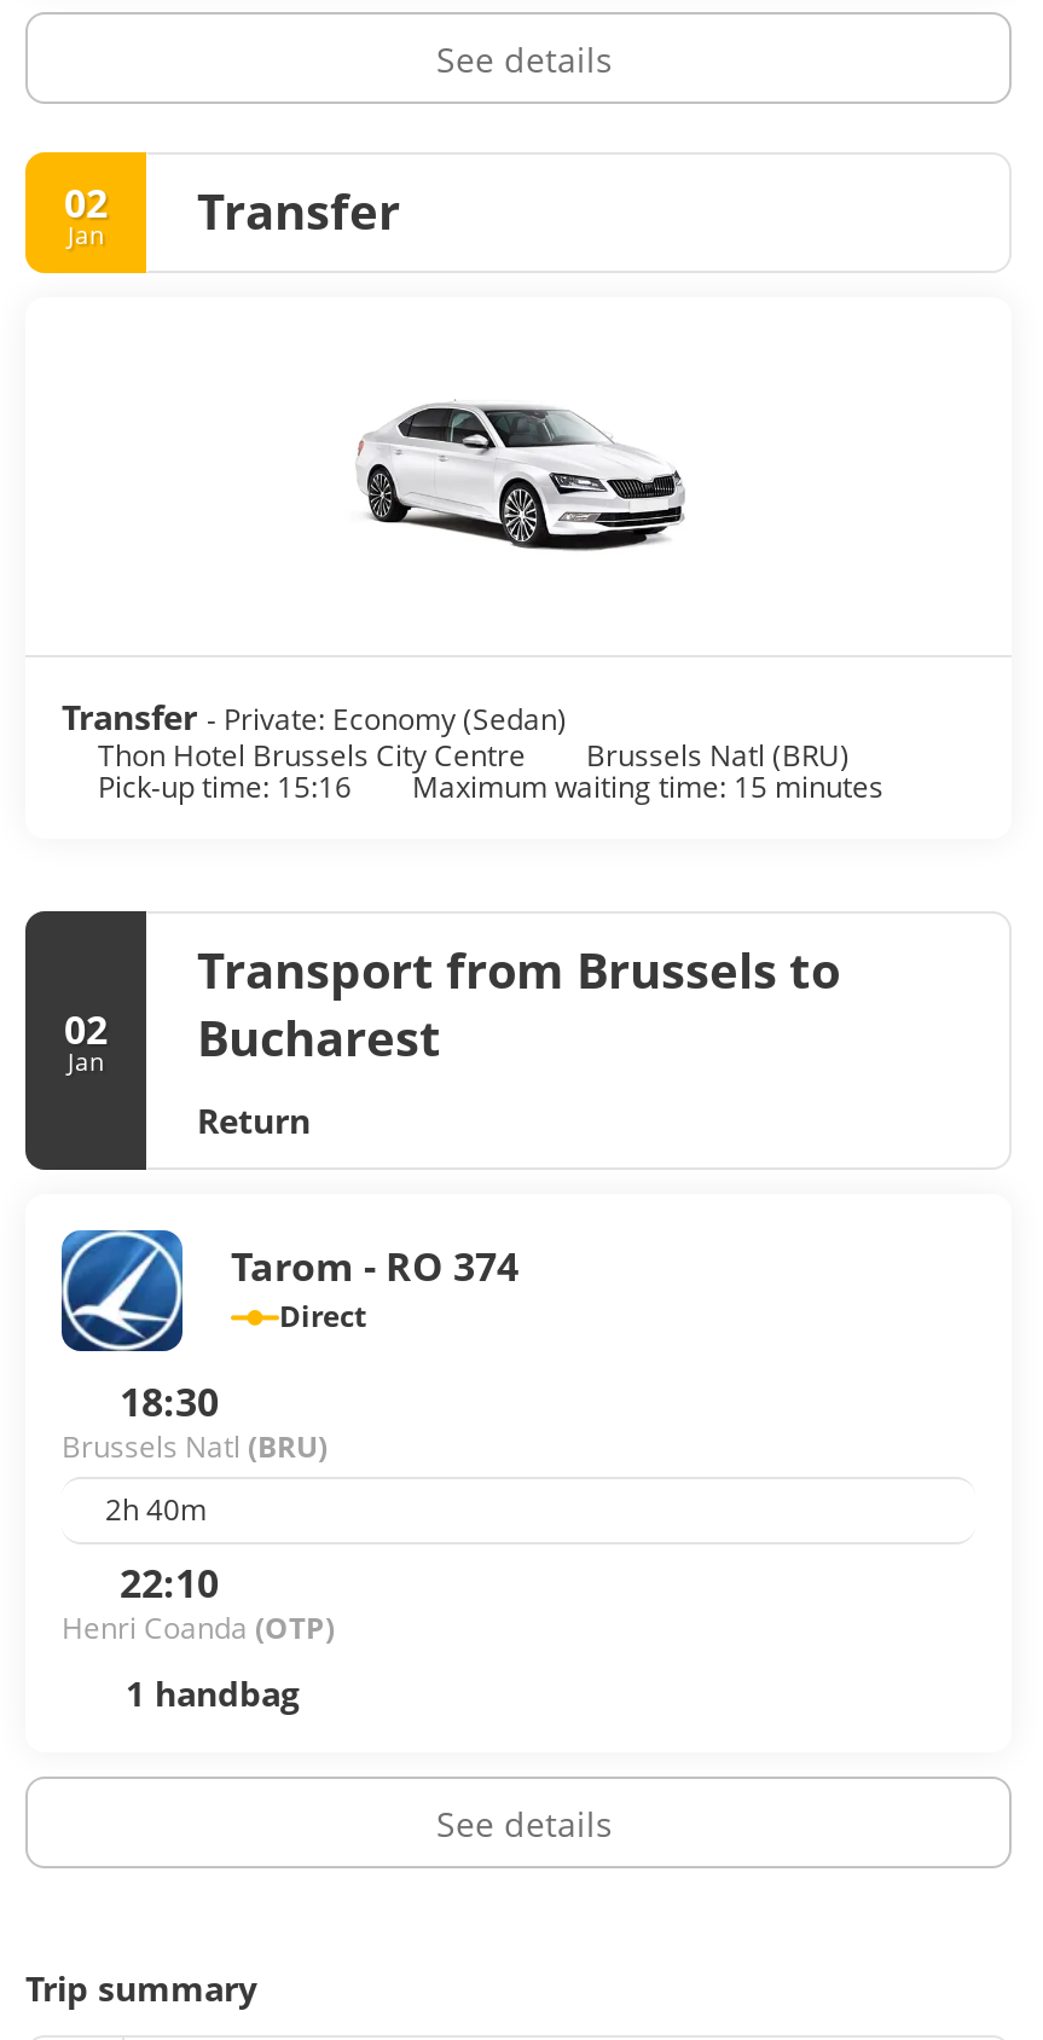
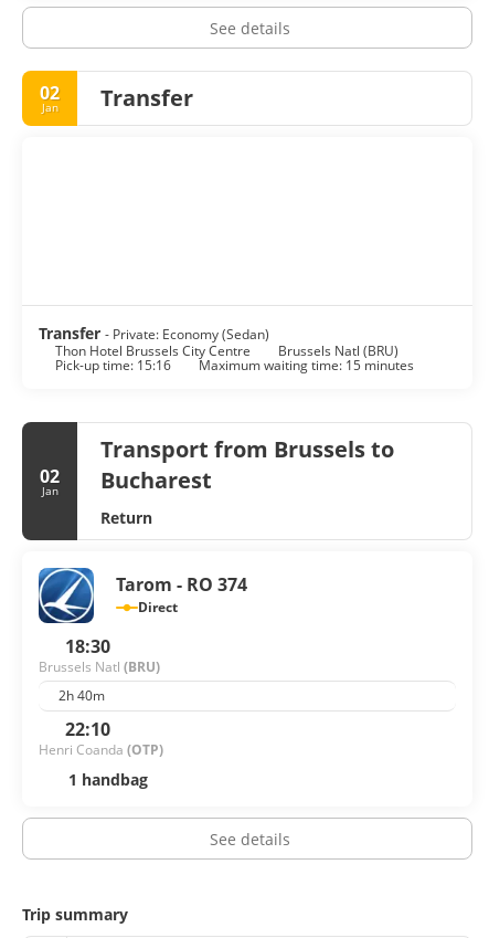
- [image]
